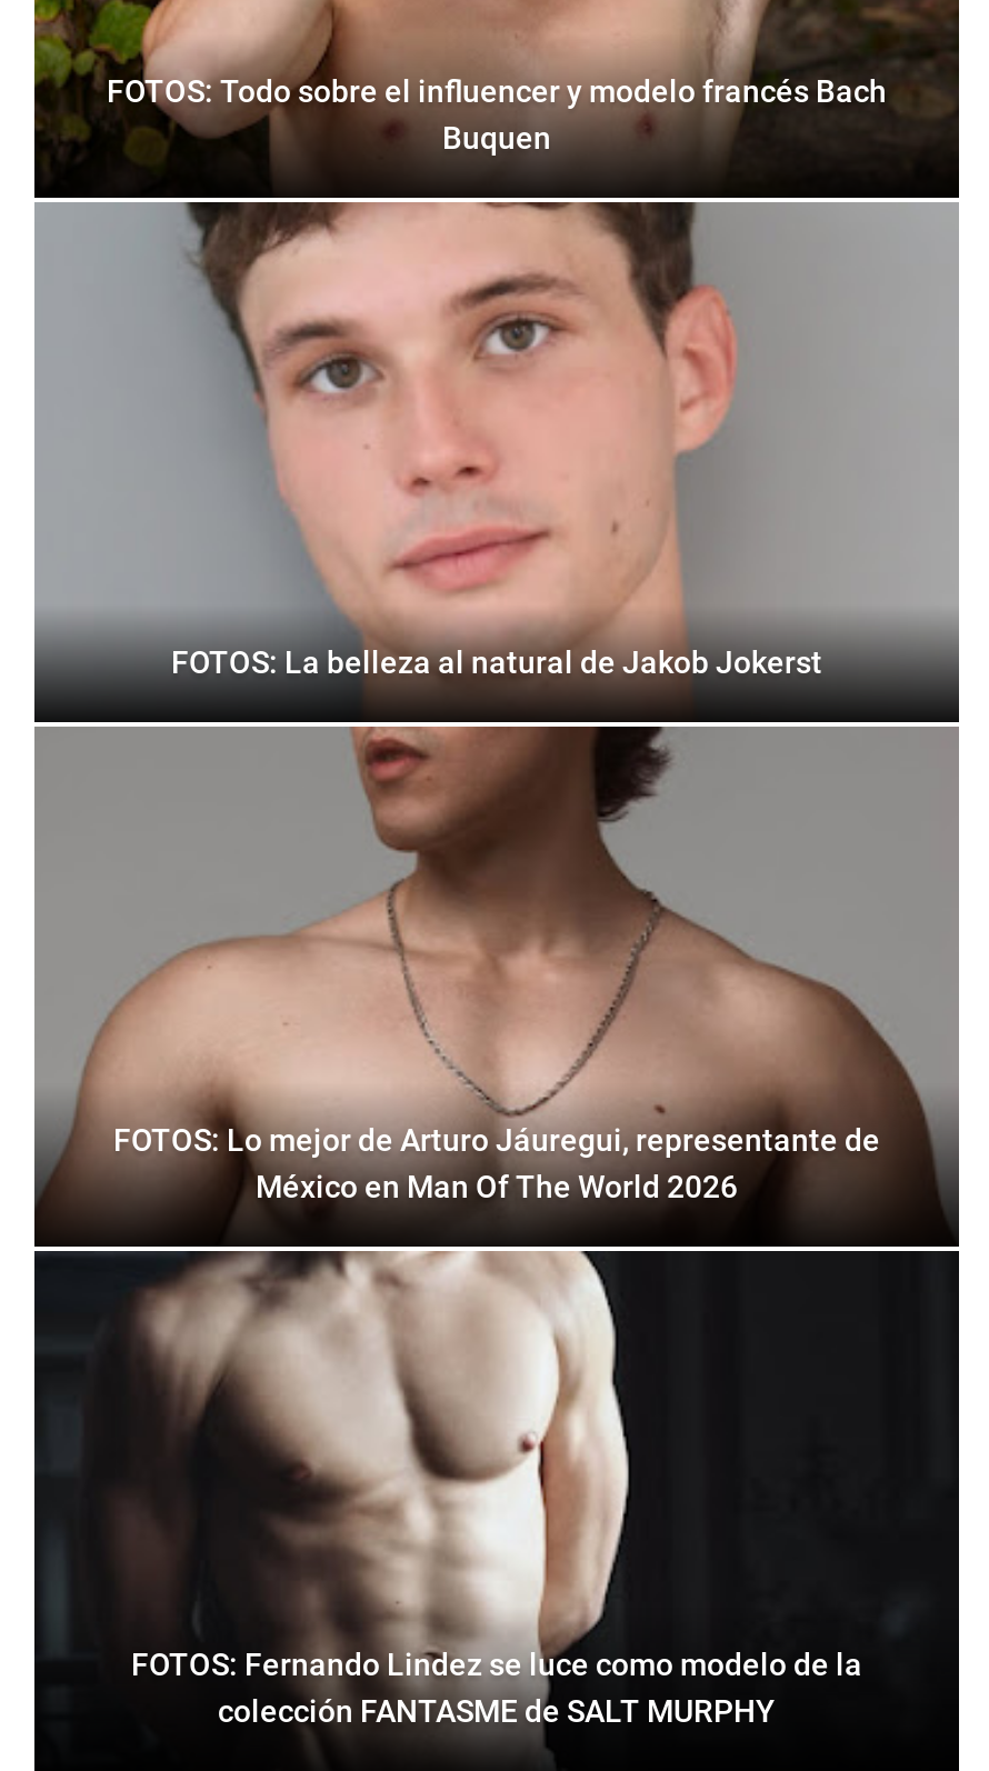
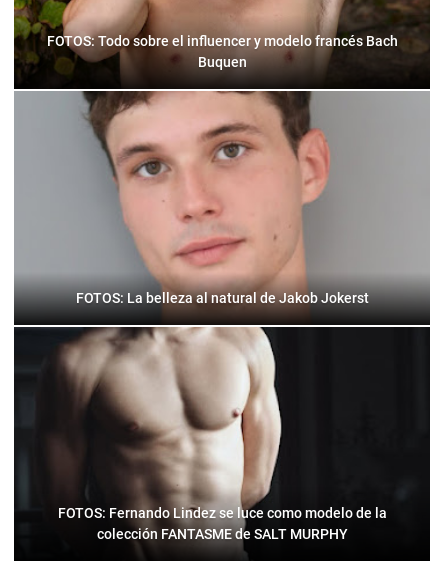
- [image]
- FOTOS: Lo mejor de Arturo Jáuregui, representante de
- México en Man Of The World 2026
